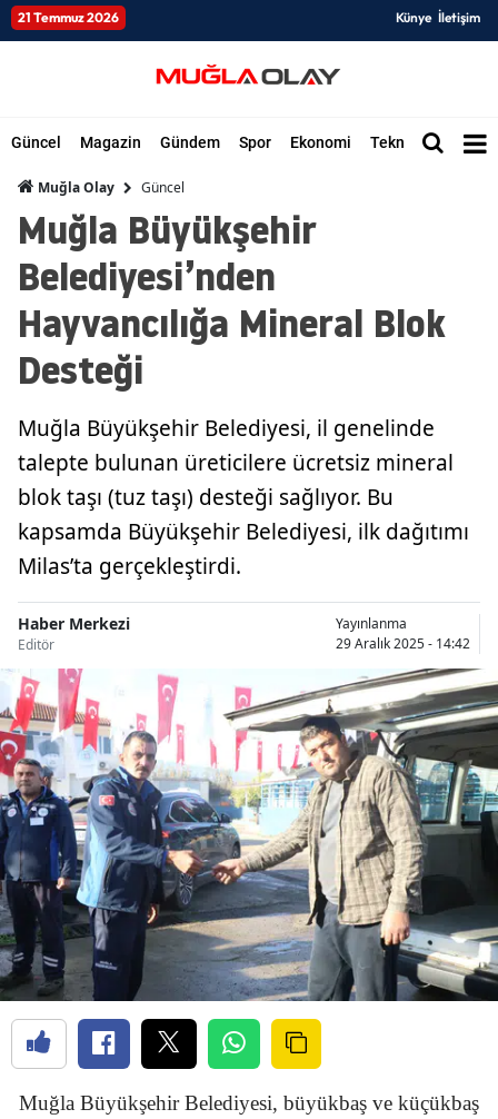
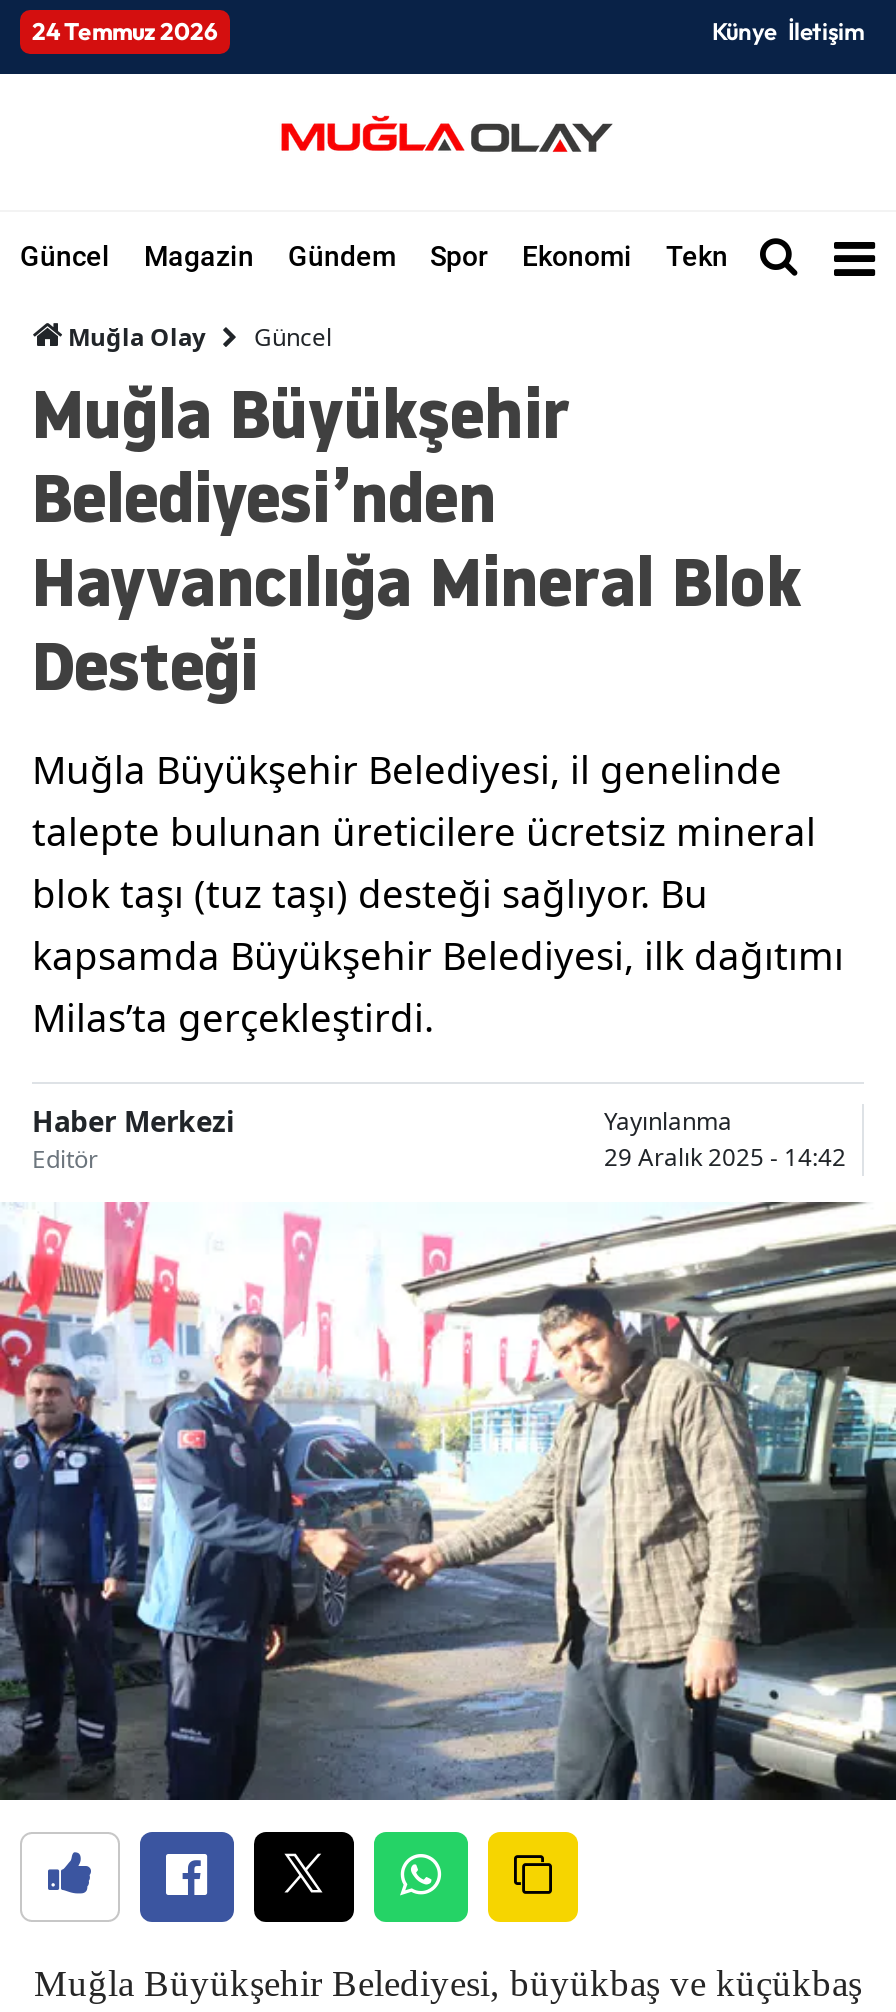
- 21 Temmuz 2026
+ 24 Temmuz 2026
